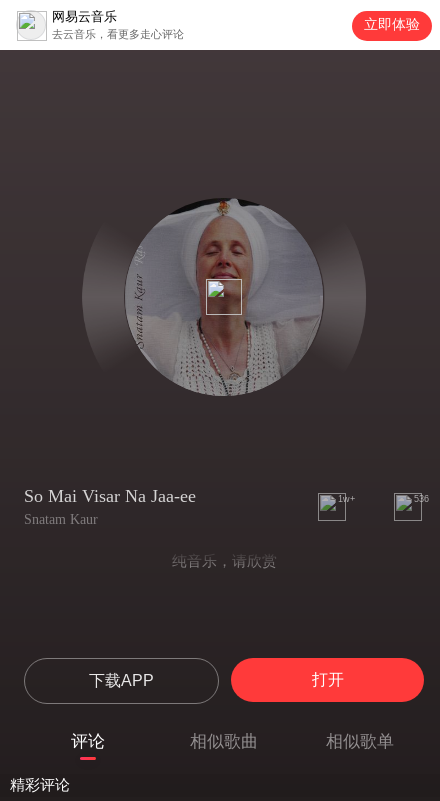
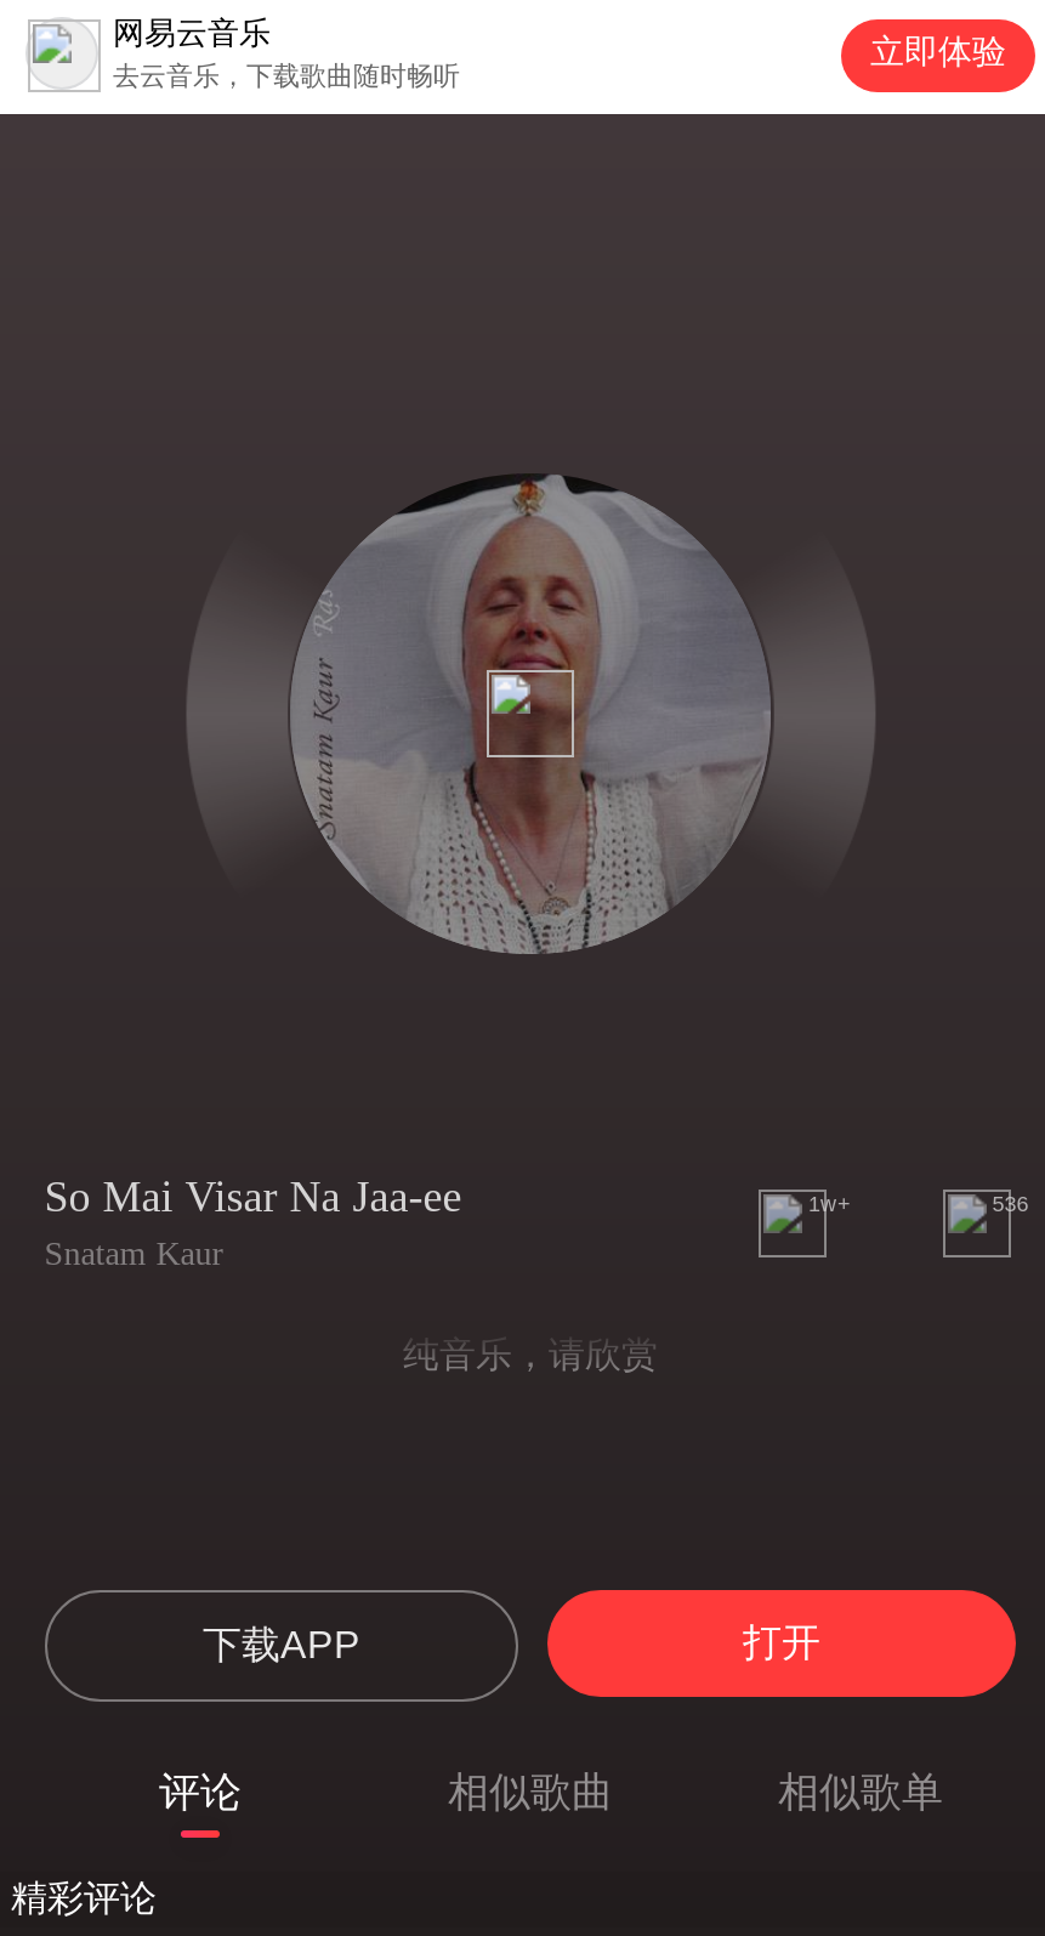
- 去云音乐，看更多走心评论
+ 去云音乐，下载歌曲随时畅听
